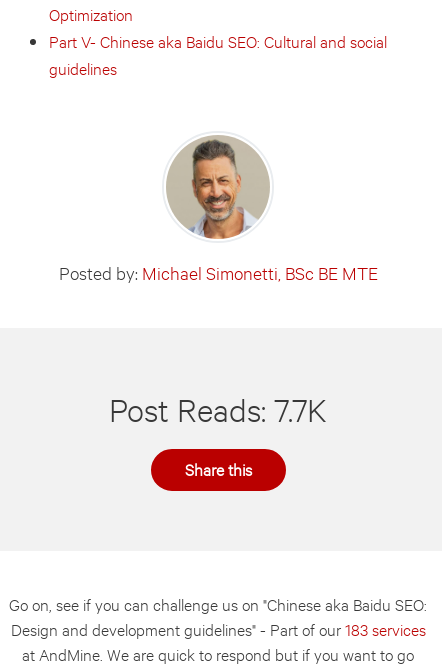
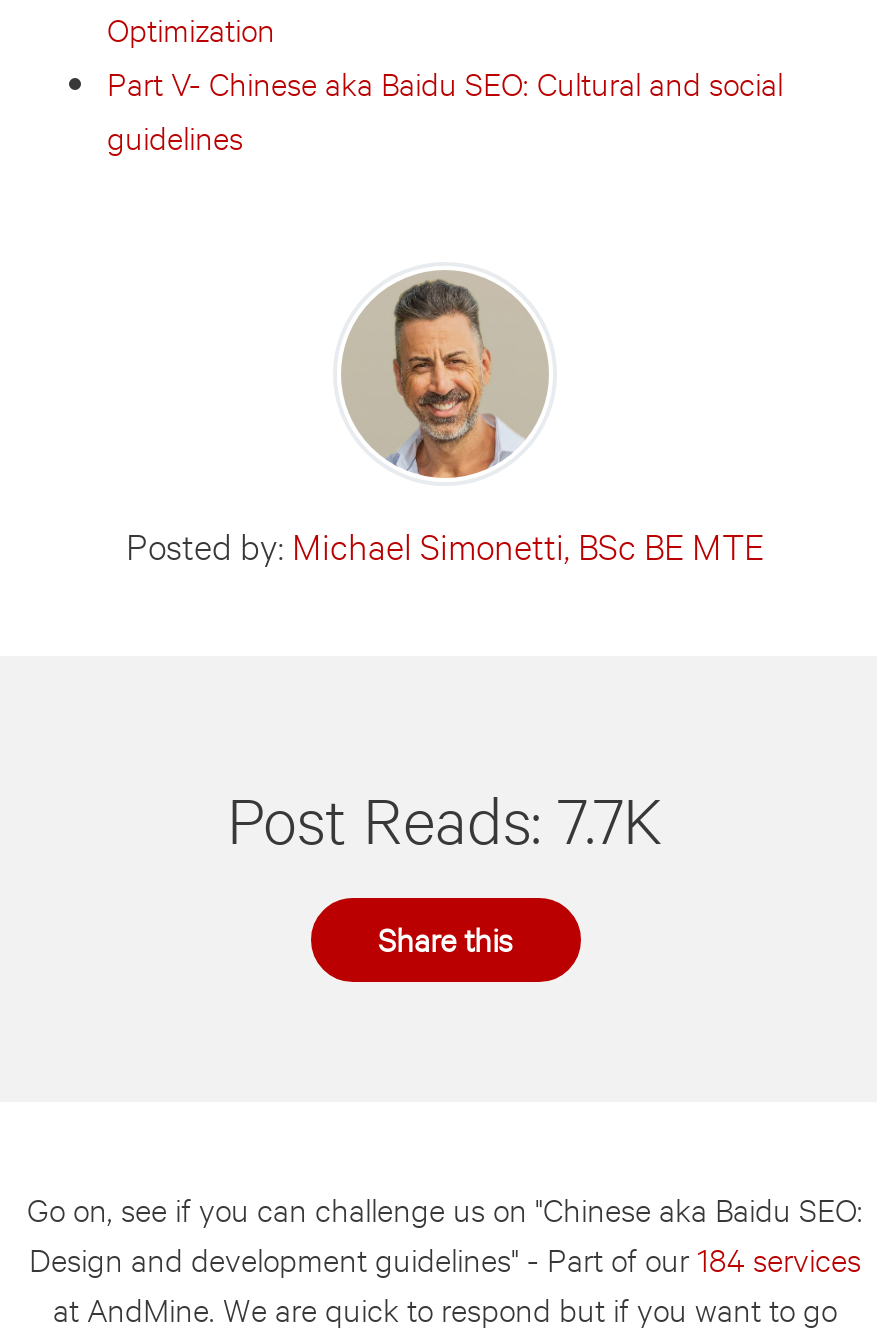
- Design and development guidelines" - Part of our 183 services
+ Design and development guidelines" - Part of our 184 services
